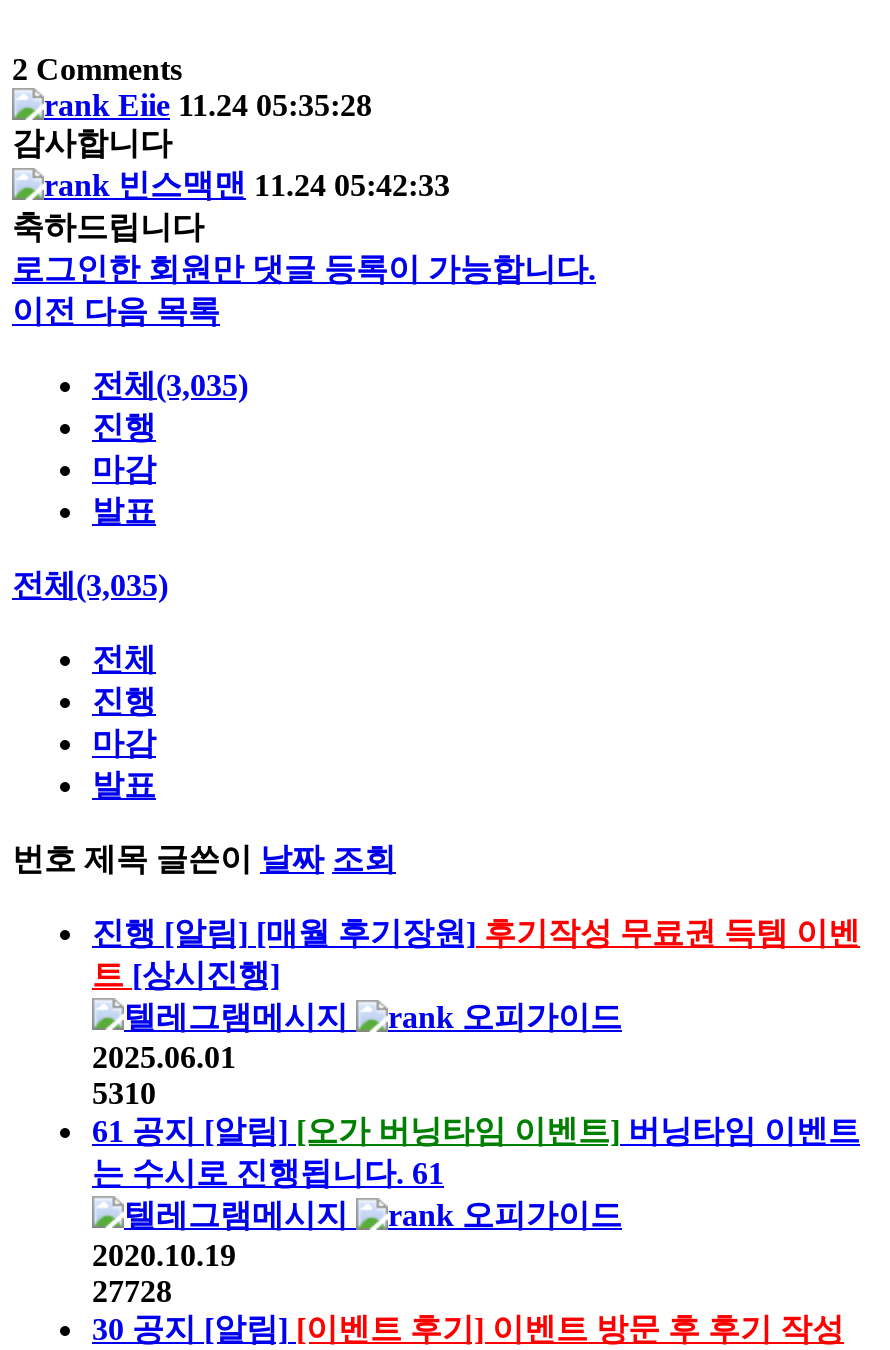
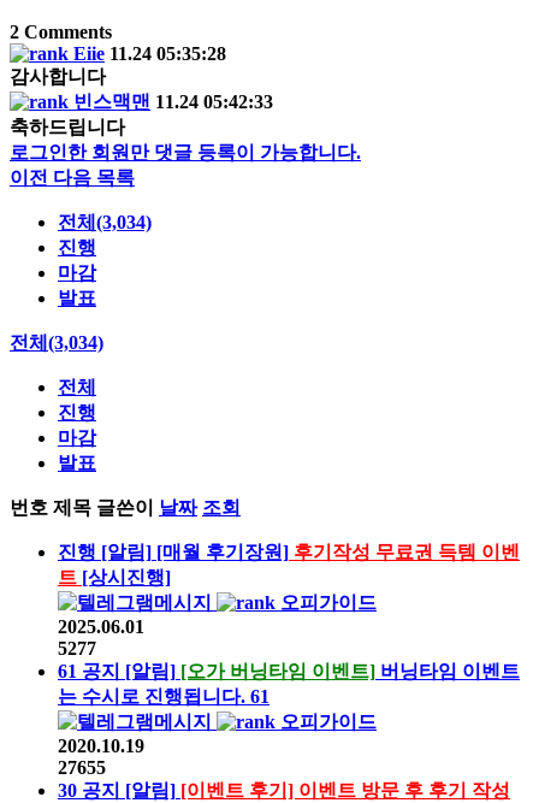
- 전체(3,035)
+ 전체(3,034)

- 전체(3,035)
+ 전체(3,034)

- 5310
+ 5277

- 27728
+ 27655
